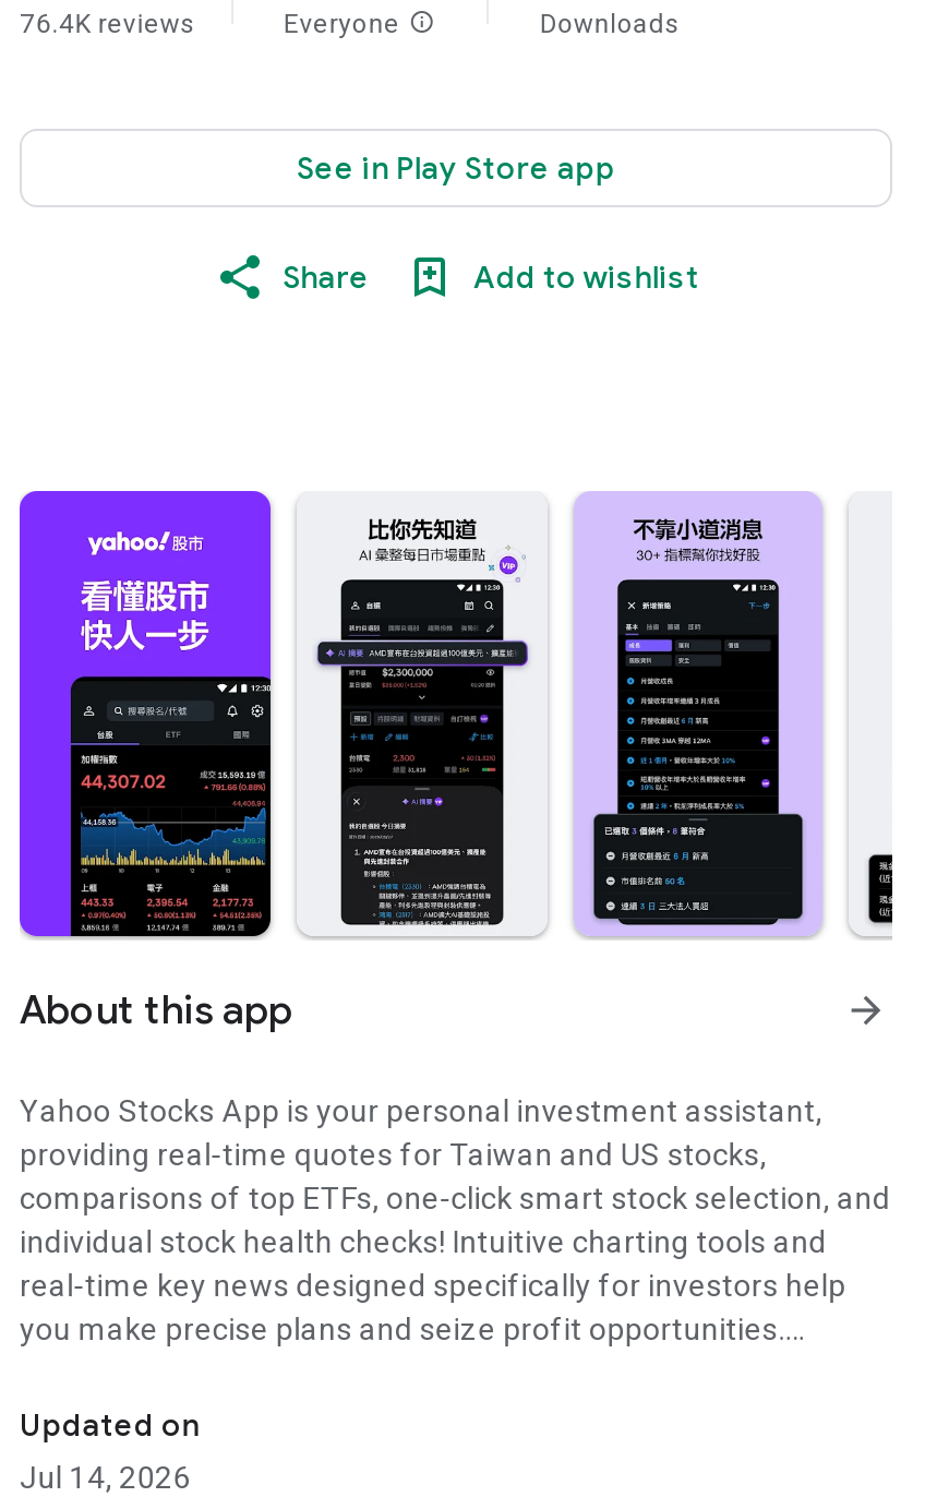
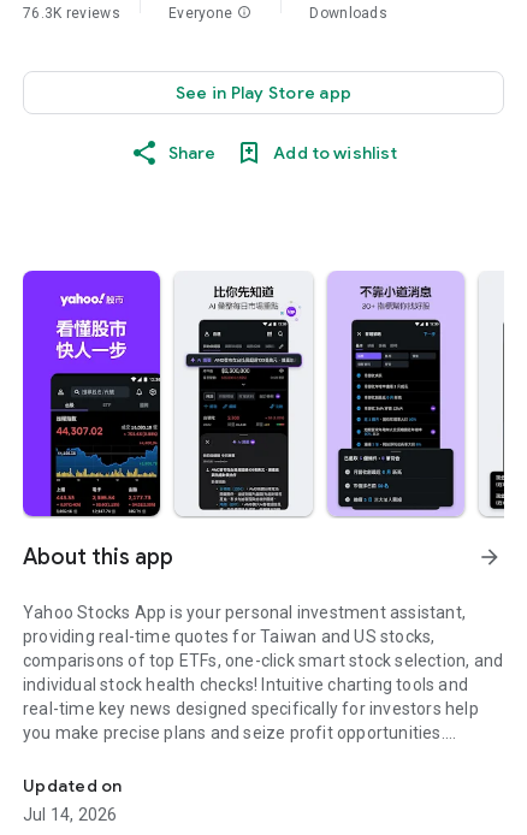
- 76.4K reviews
+ 76.3K reviews
